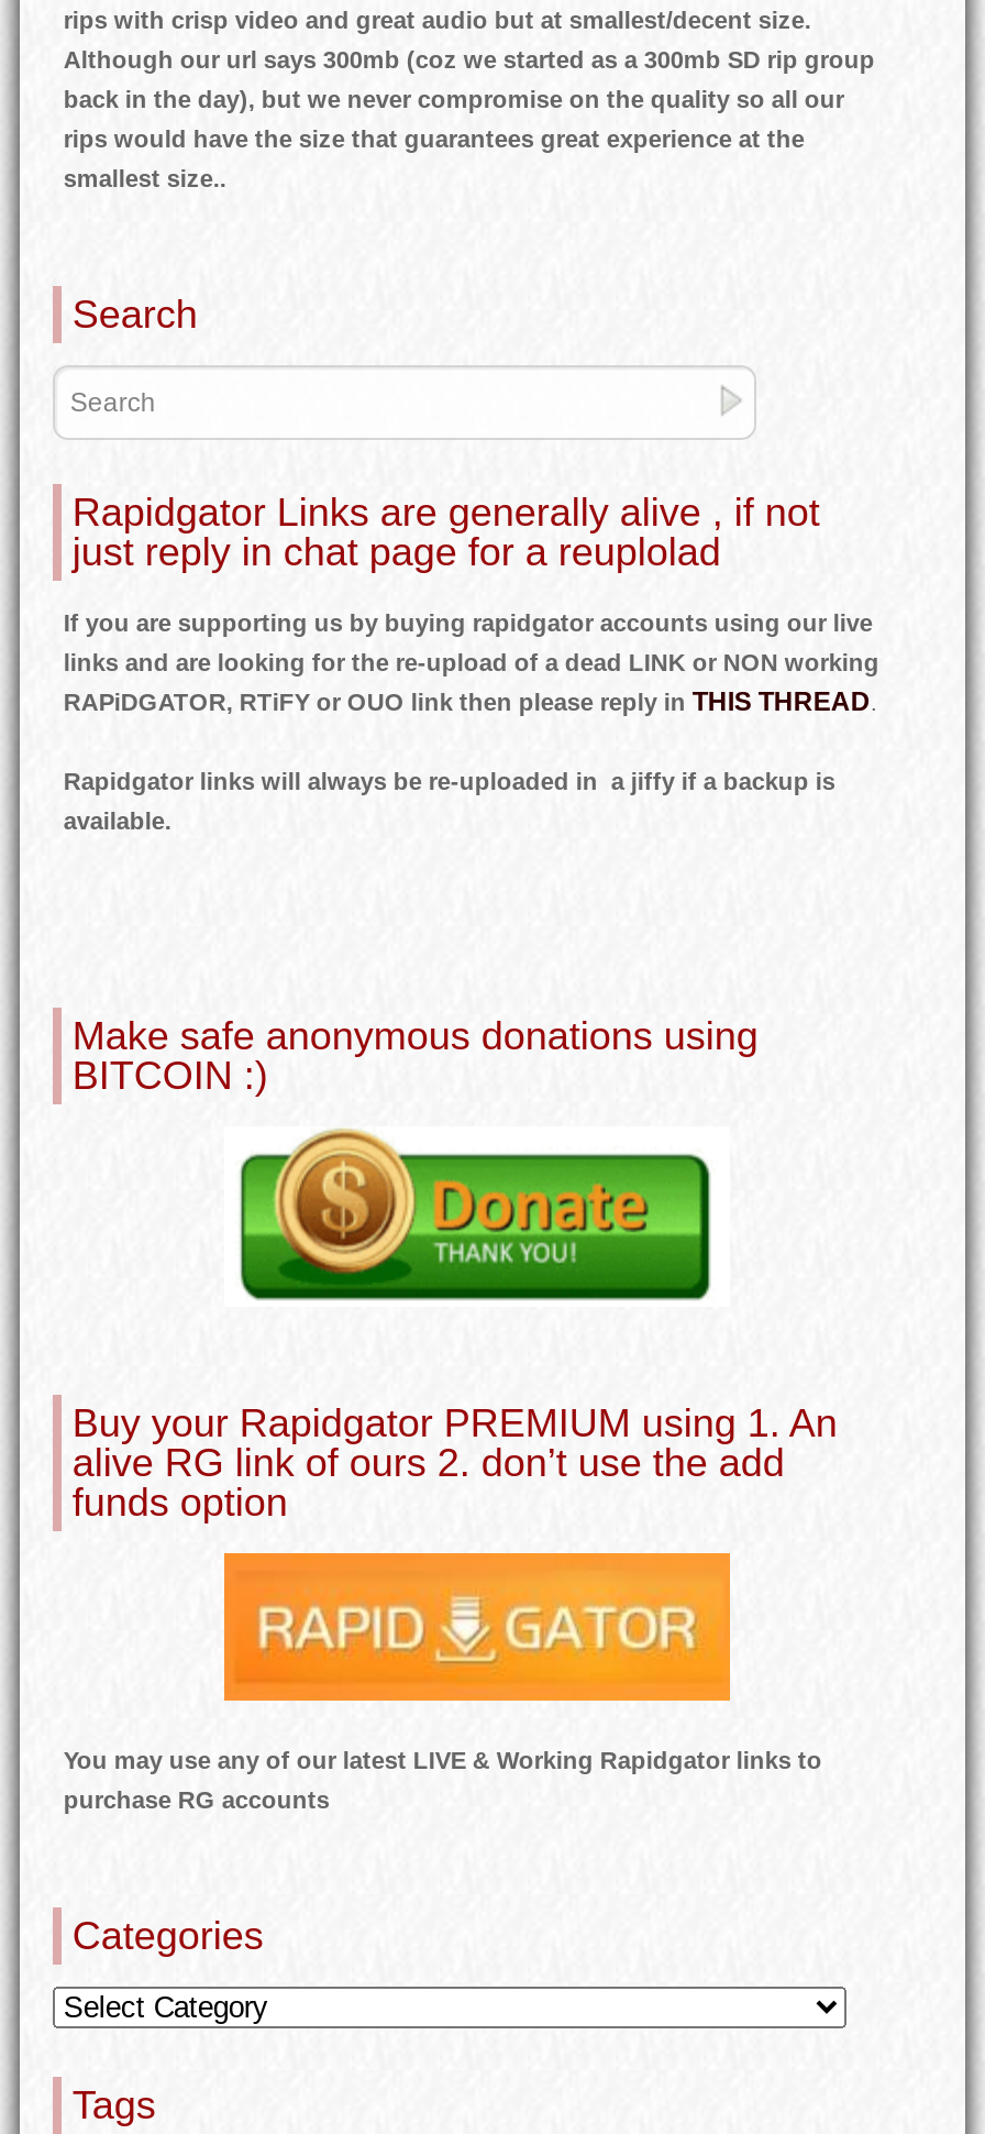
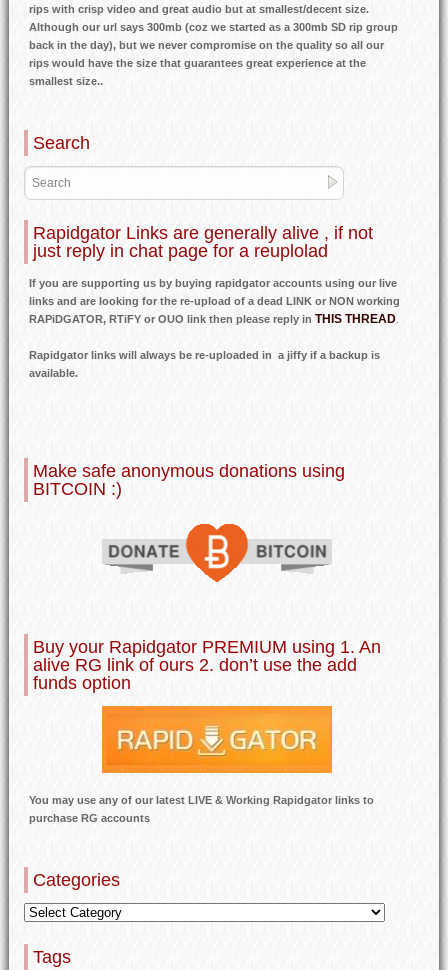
- [image]
+ [image]
